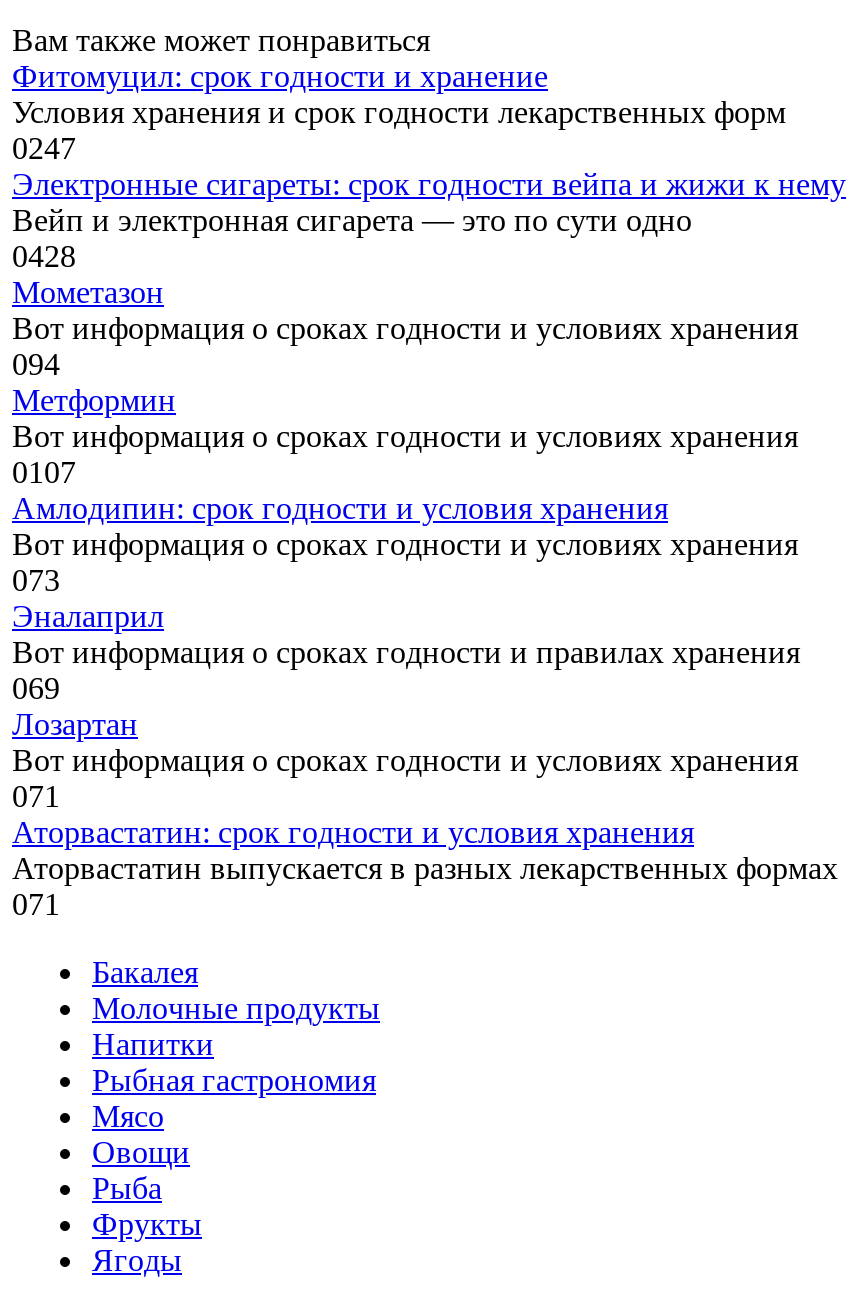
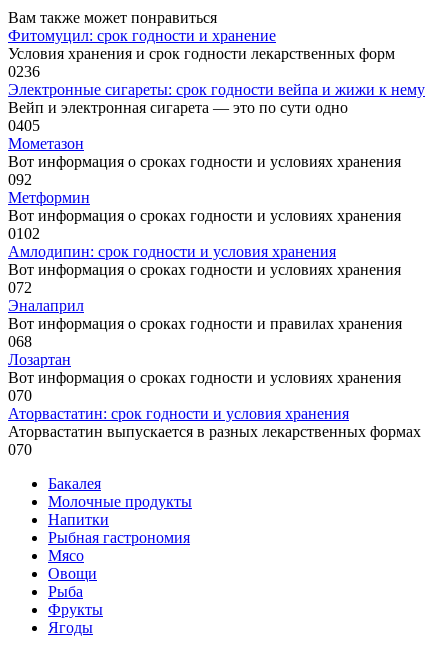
- 0247
+ 0236

- 0428
+ 0405

- 094
+ 092

- 0107
+ 0102

- 073
+ 072

- 069
+ 068

- 071
+ 070

- 071
+ 070
